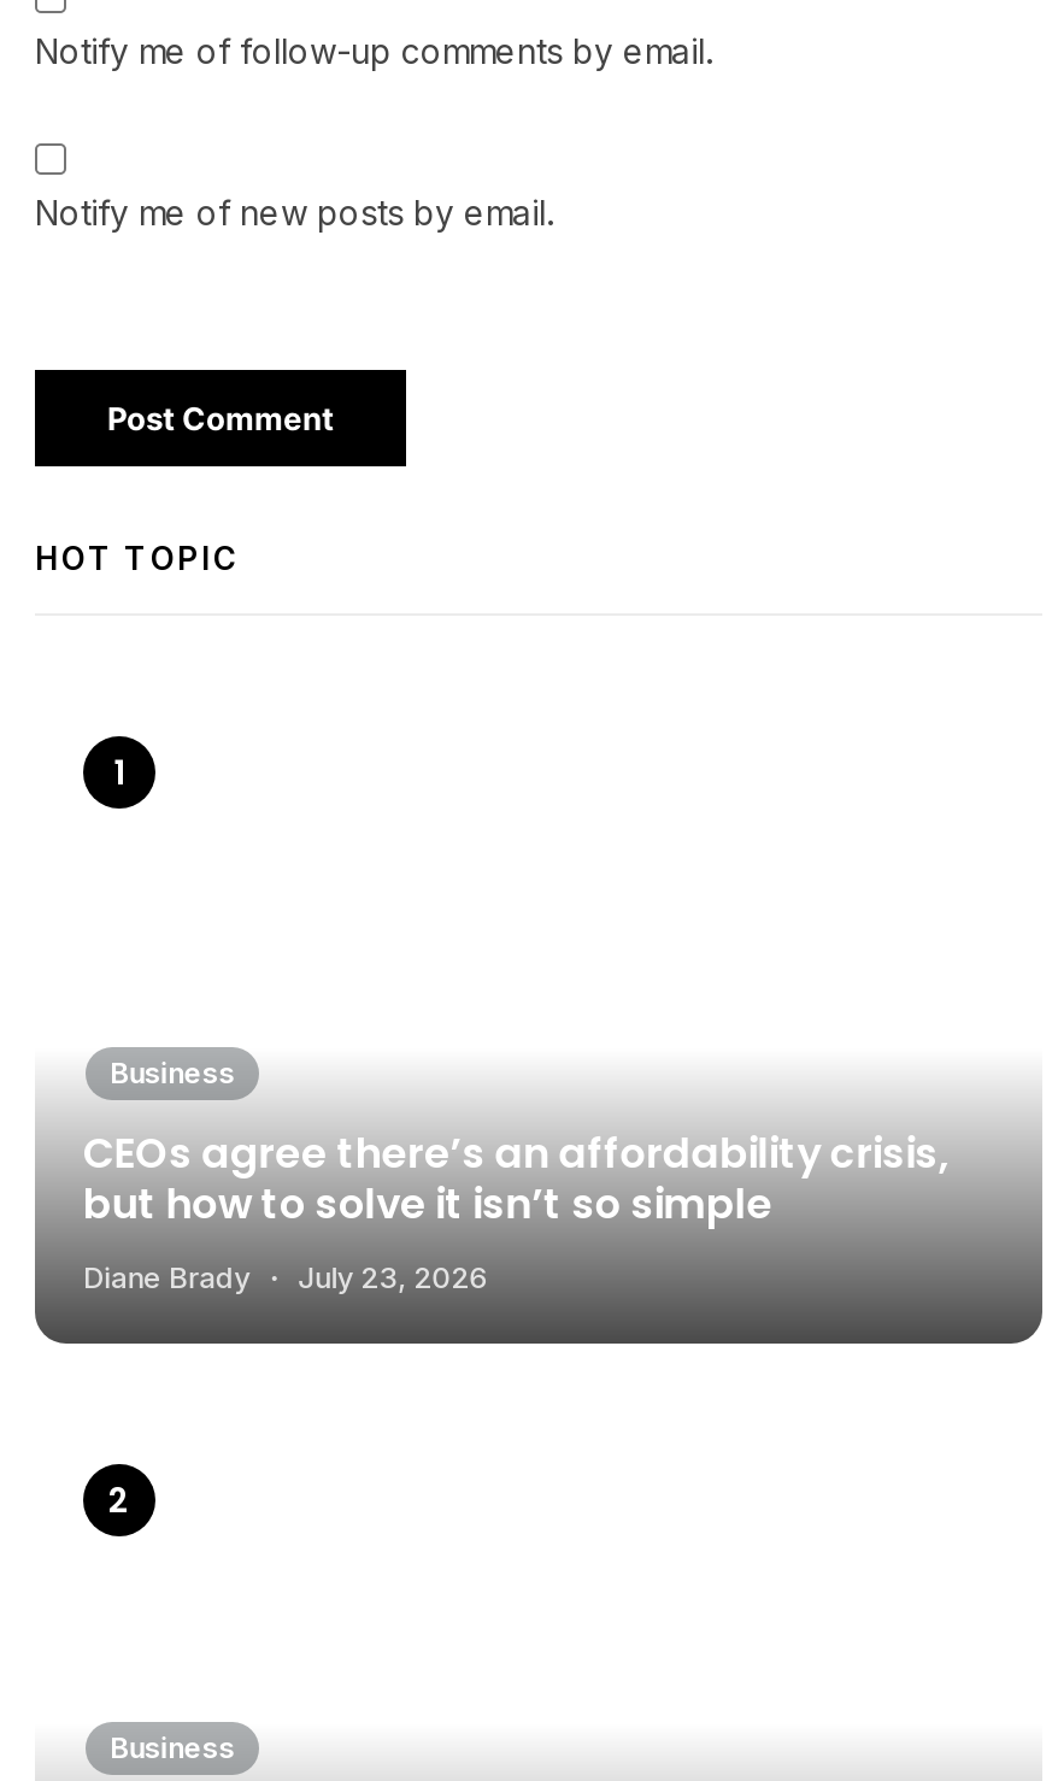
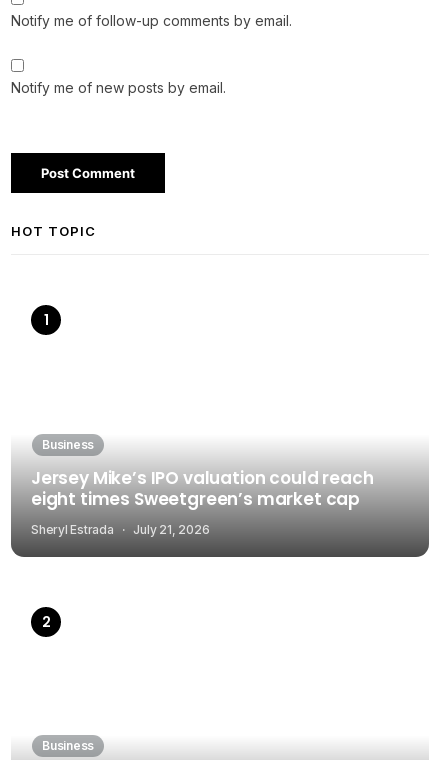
- CEOs agree there’s an affordability crisis,
- but how to solve it isn’t so simple
+ Jersey Mike’s IPO valuation could reach
+ eight times Sweetgreen’s market cap

- Diane Brady
- July 23, 2026
+ Sheryl Estrada
+ July 21, 2026
